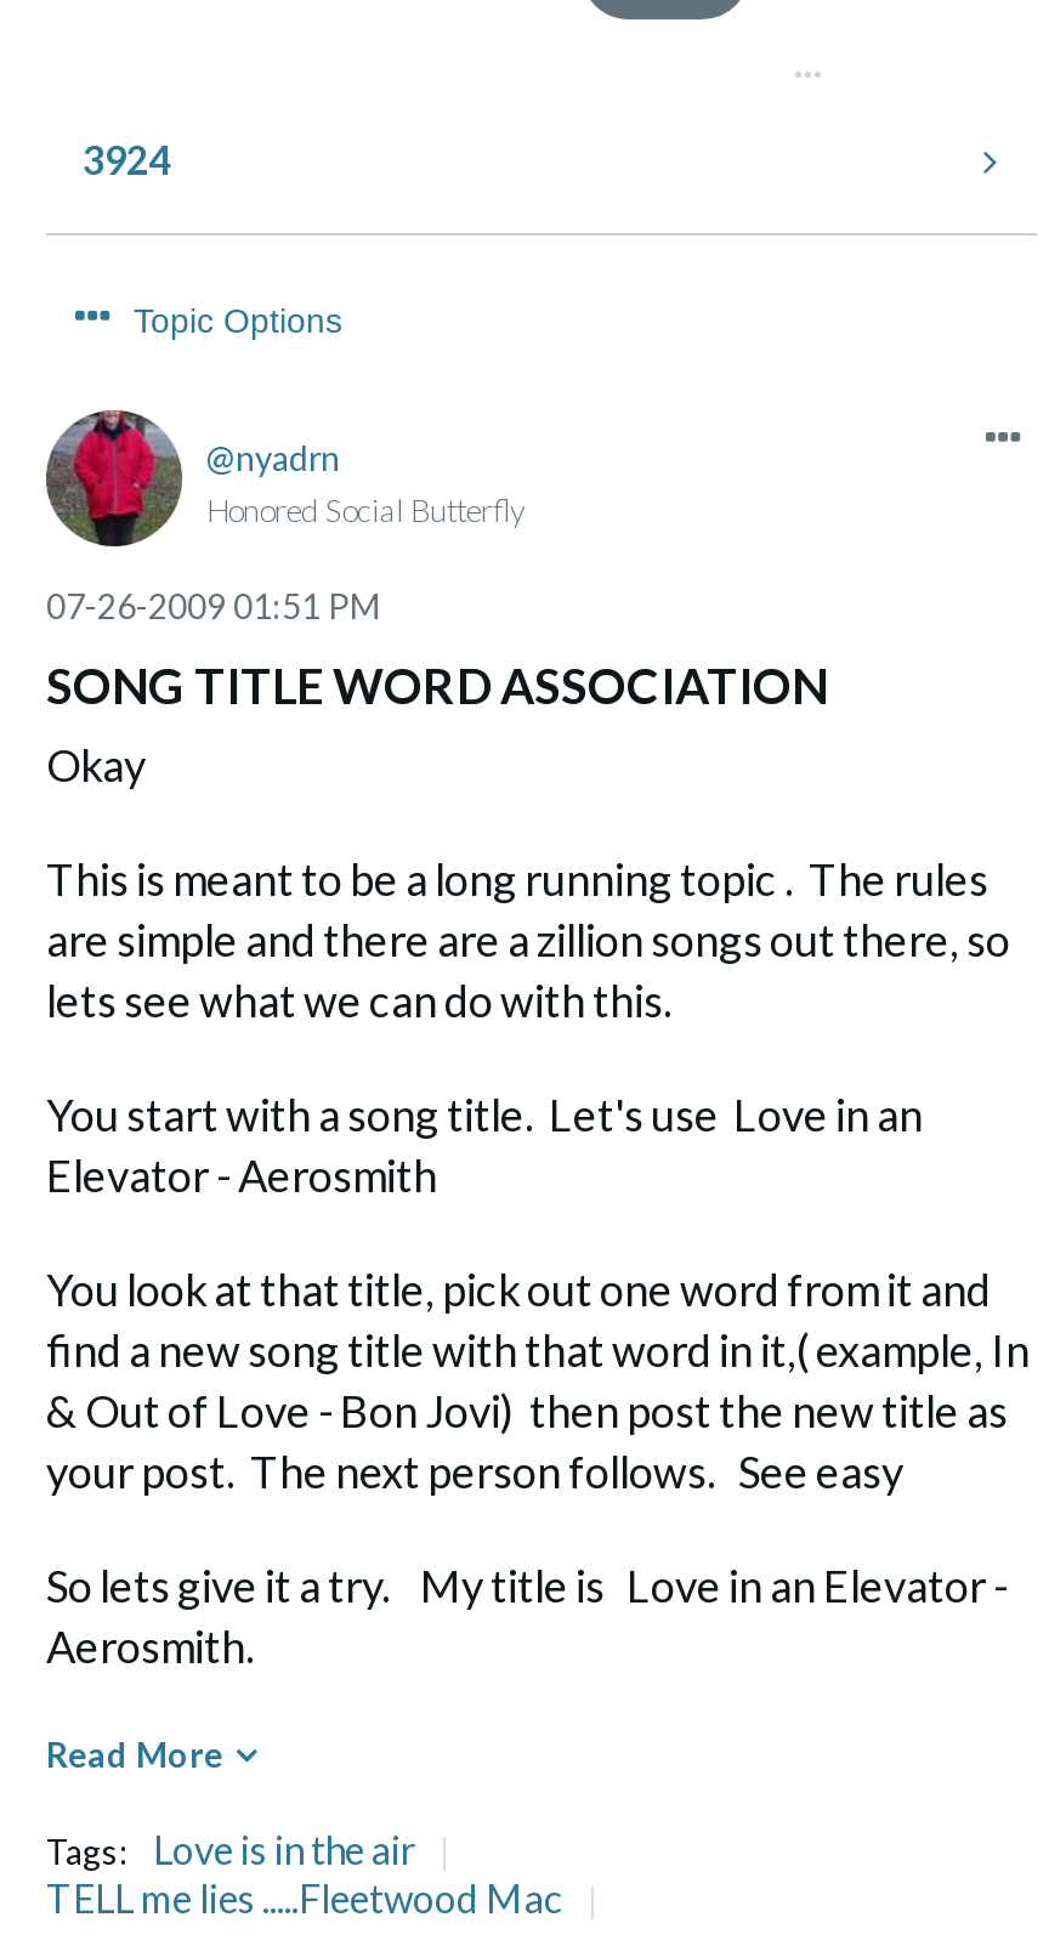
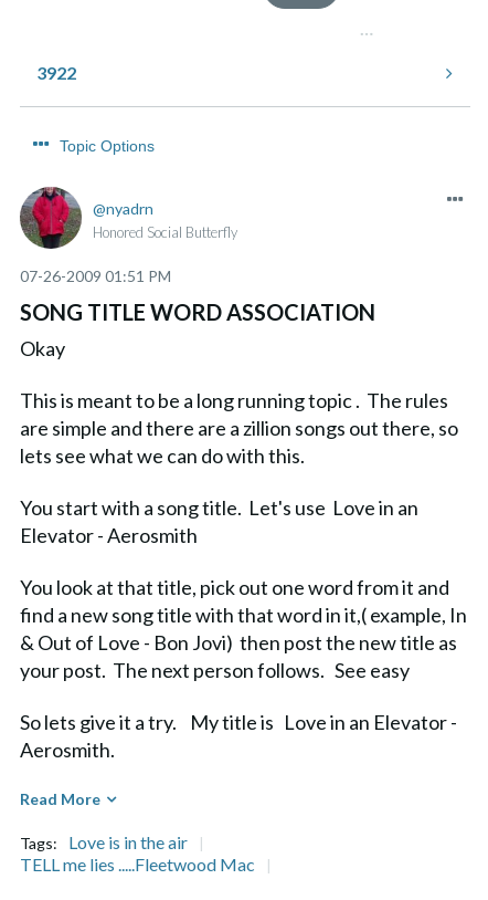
- 3924
+ 3922
